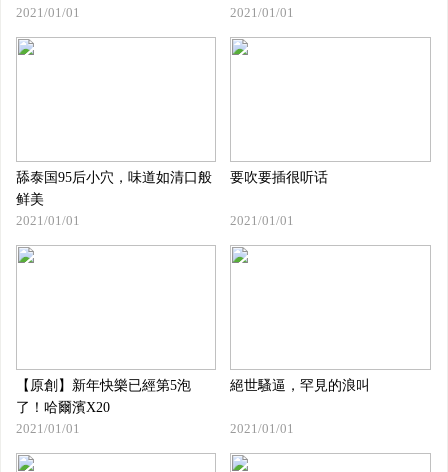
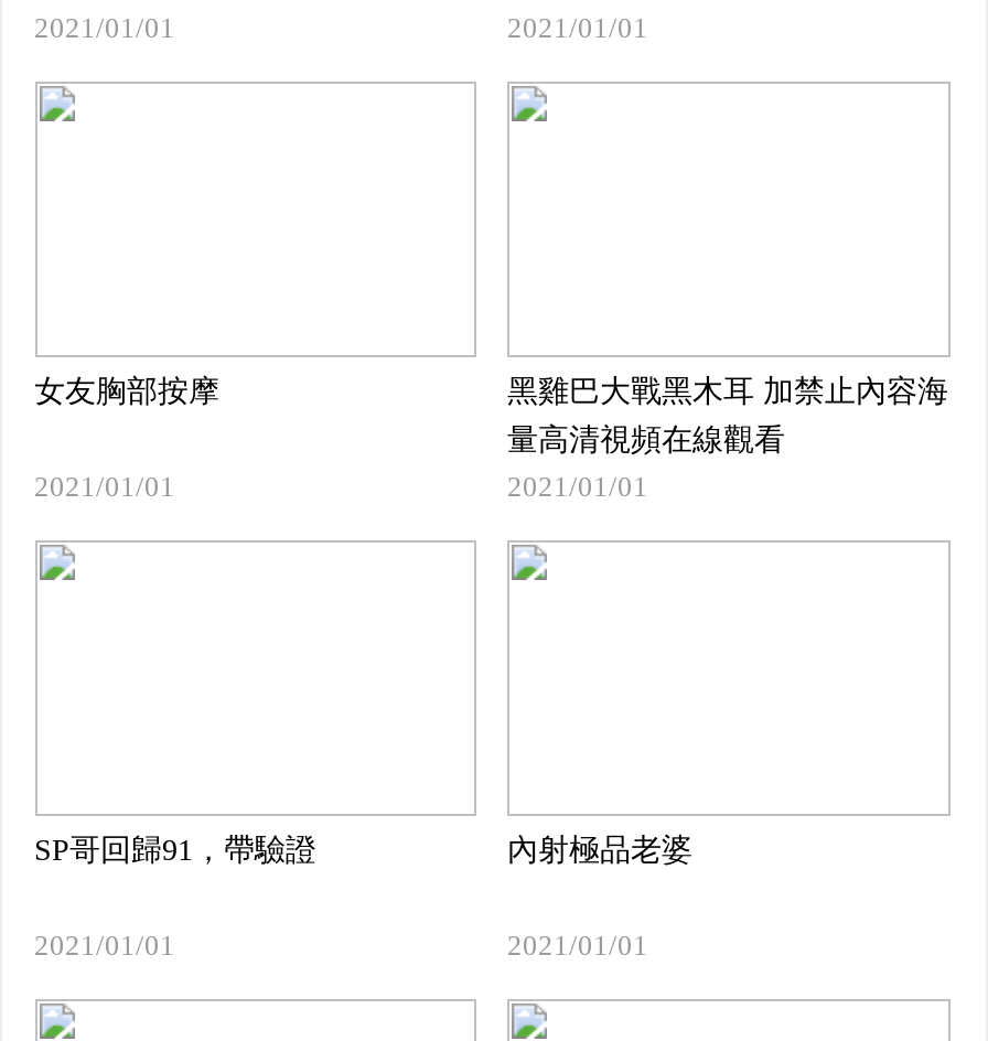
- 舔泰国95后小穴，味道如清口般
- 鲜美
+ 女友胸部按摩

- 要吹要插很听话
+ 黑雞巴大戰黑木耳 加禁止內容海
+ 量高清視頻在線觀看

- 【原創】新年快樂已經第5泡
- 了！哈爾濱X20
+ SP哥回歸91，帶驗證

- 絕世騷逼，罕見的浪叫
+ 內射極品老婆
